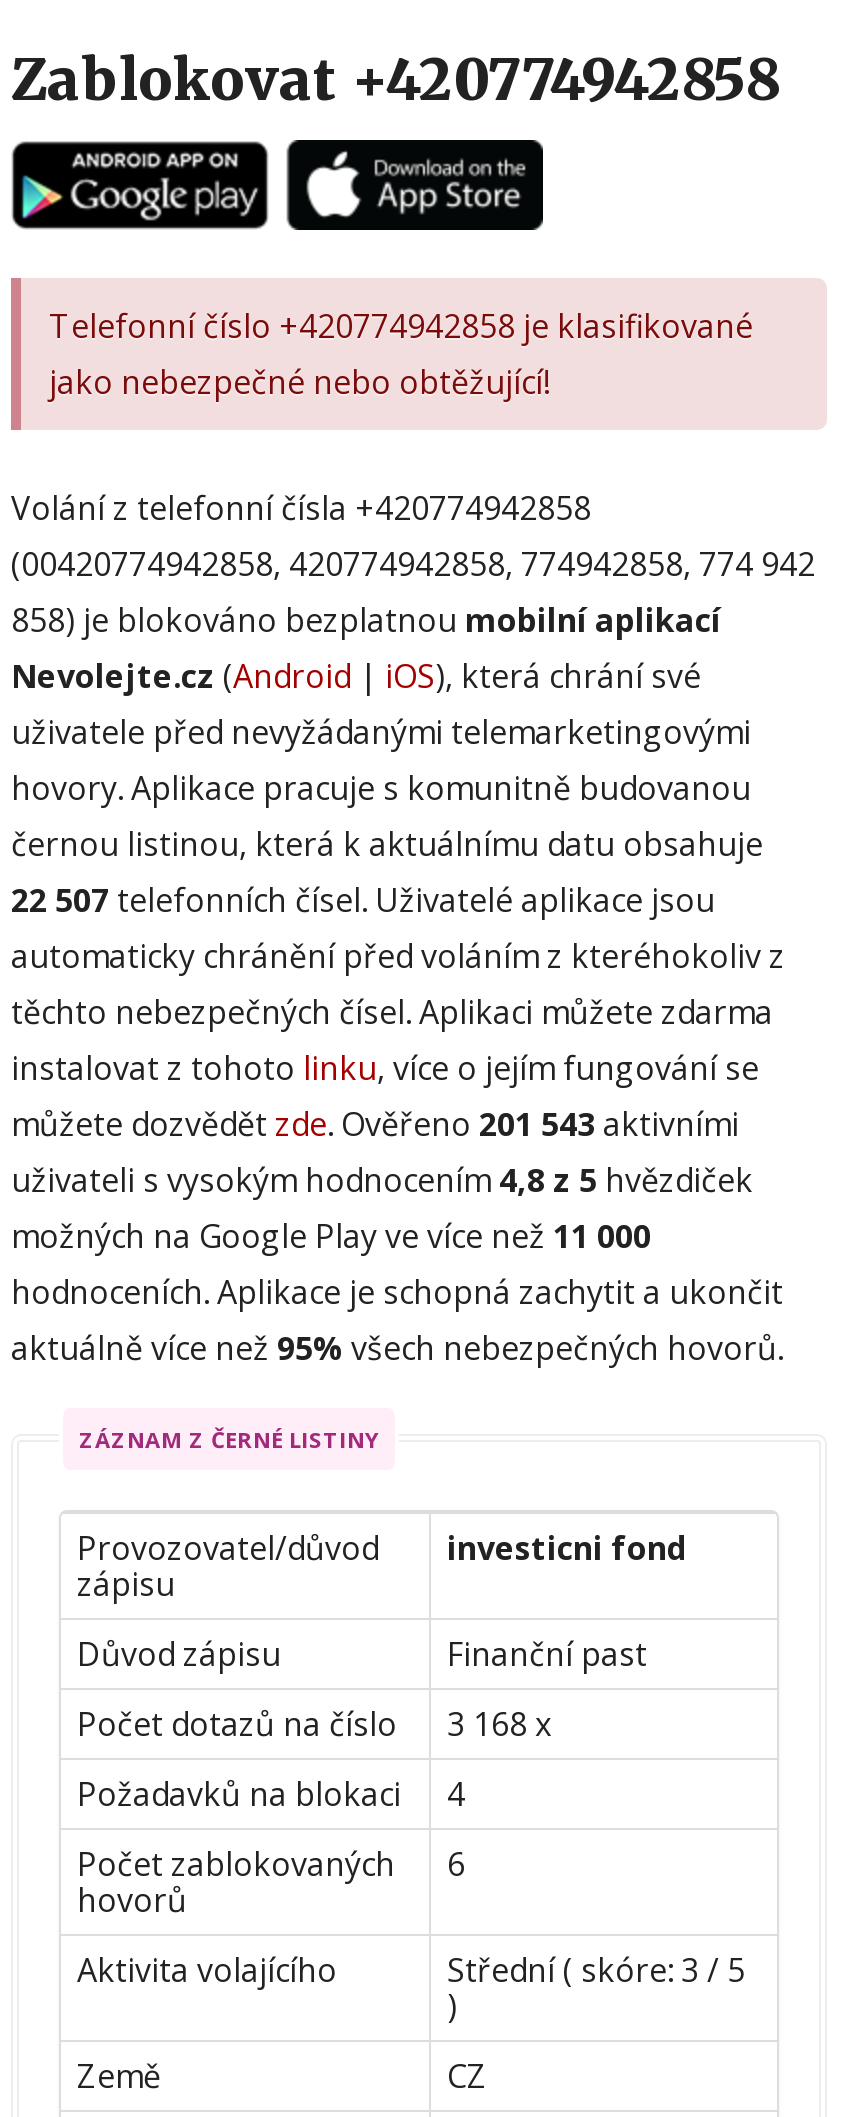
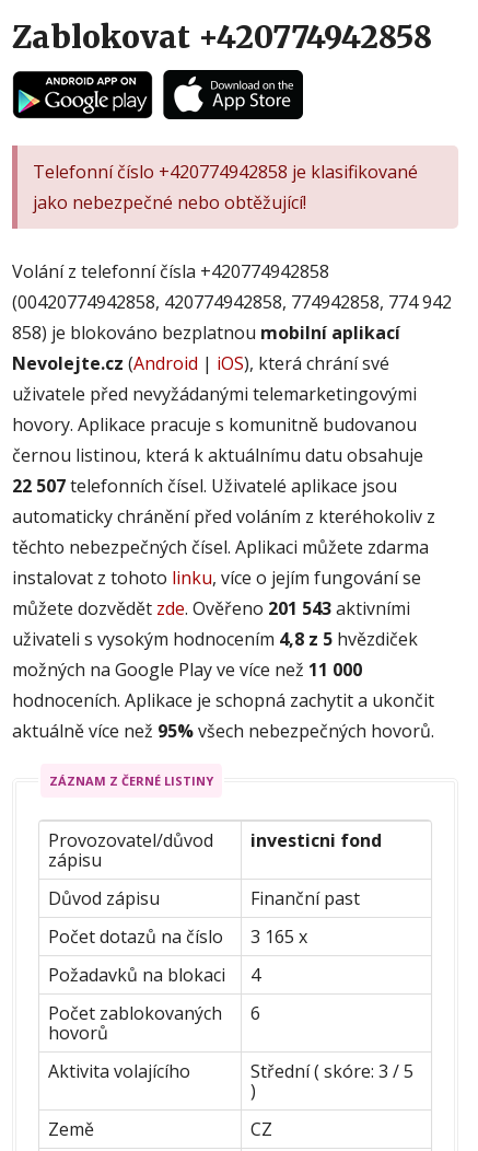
- Počet dotazů na číslo 3 168 x
+ Počet dotazů na číslo 3 165 x
